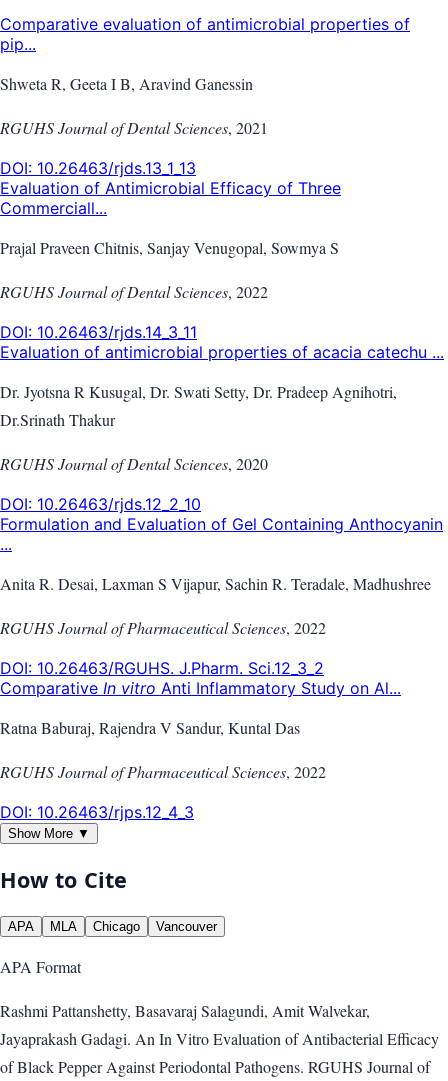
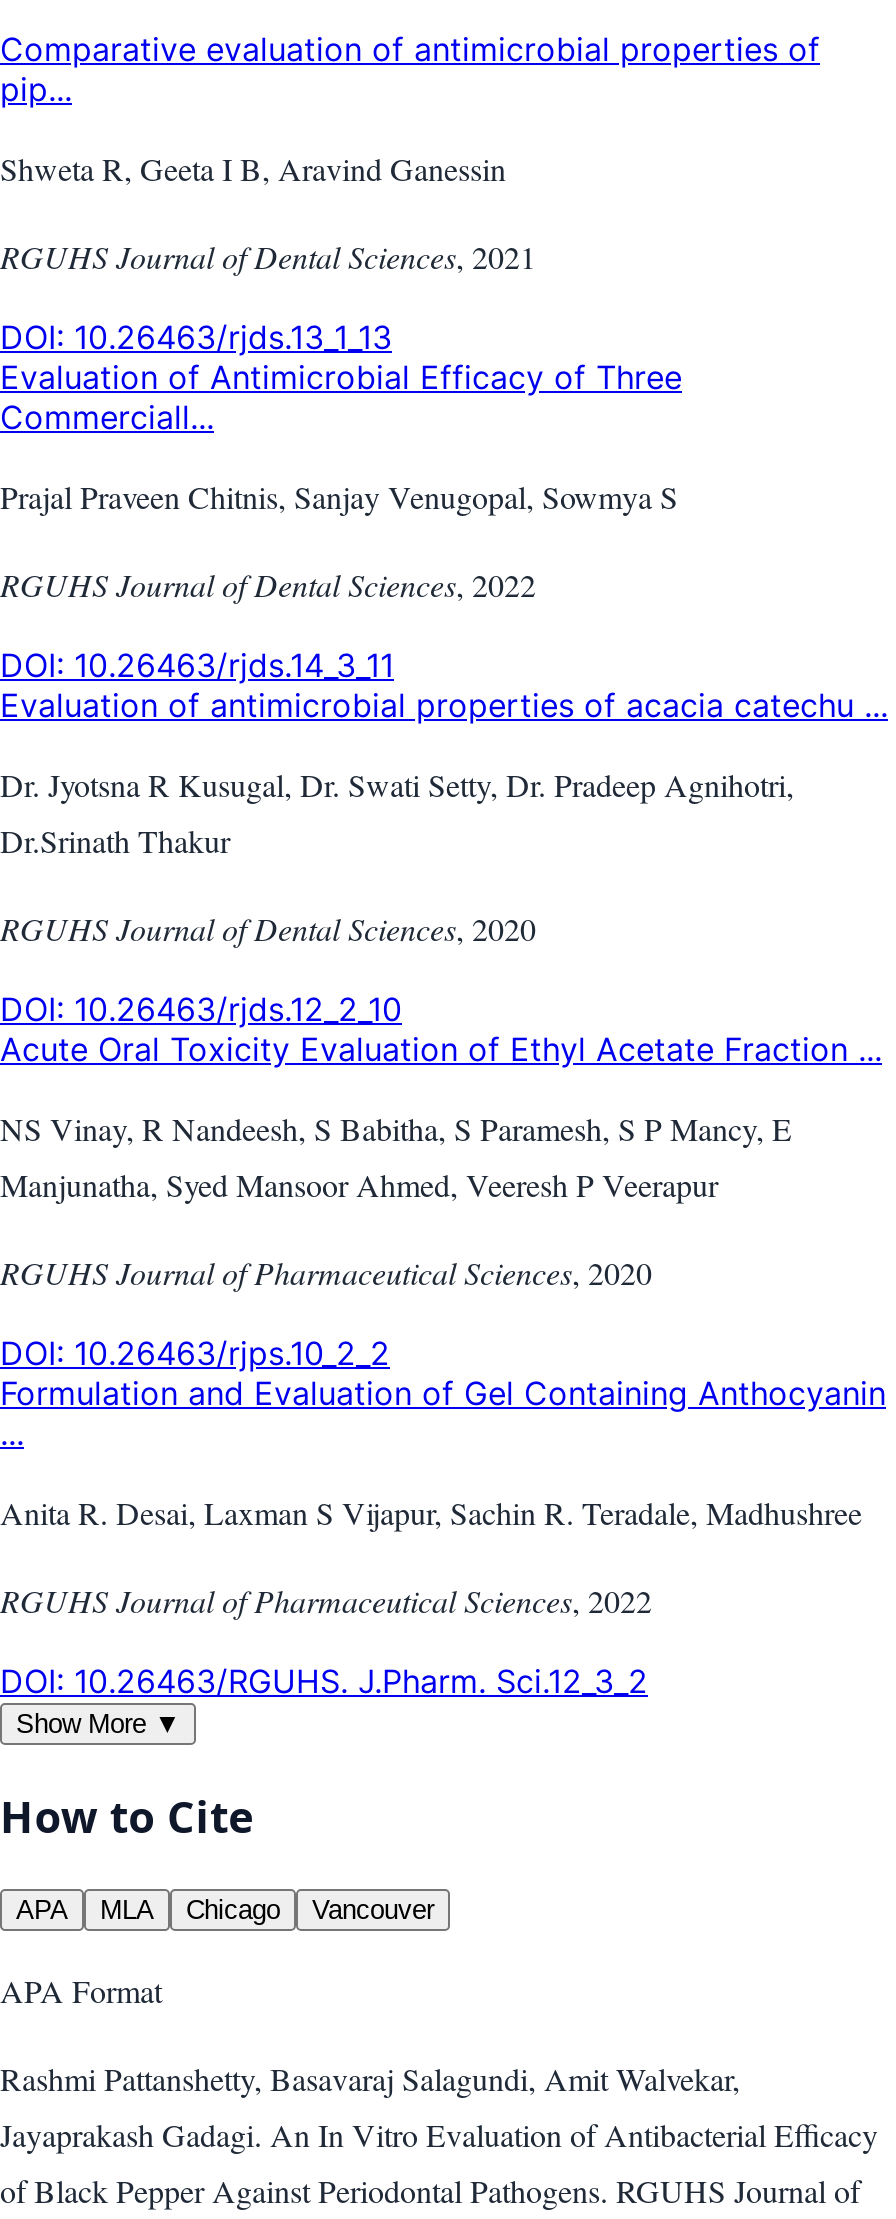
+ Acute Oral Toxicity Evaluation of Ethyl Acetate Fraction ...
+ NS Vinay, R Nandeesh, S Babitha, S Paramesh, S P Mancy, E
+ Manjunatha, Syed Mansoor Ahmed, Veeresh P Veerapur
+ RGUHS Journal of Pharmaceutical Sciences, 2020
+ DOI: 10.26463/rjps.10_2_2

moved down: Formulation and Evaluation of Gel Containing Anthocyanin | Anita R. Desai, Laxman S Vijapur, Sachin R. Teradale, Madhushree | RGUHS Journal of Pharmaceutical Sciences, 2022 | DOI: 10.26463/RGUHS. J.Pharm. Sci.12_3_2

- Comparative In vitro Anti Inflammatory Study on Al...
- Ratna Baburaj, Rajendra V Sandur, Kuntal Das
- RGUHS Journal of Pharmaceutical Sciences, 2022
- DOI: 10.26463/rjps.12_4_3
